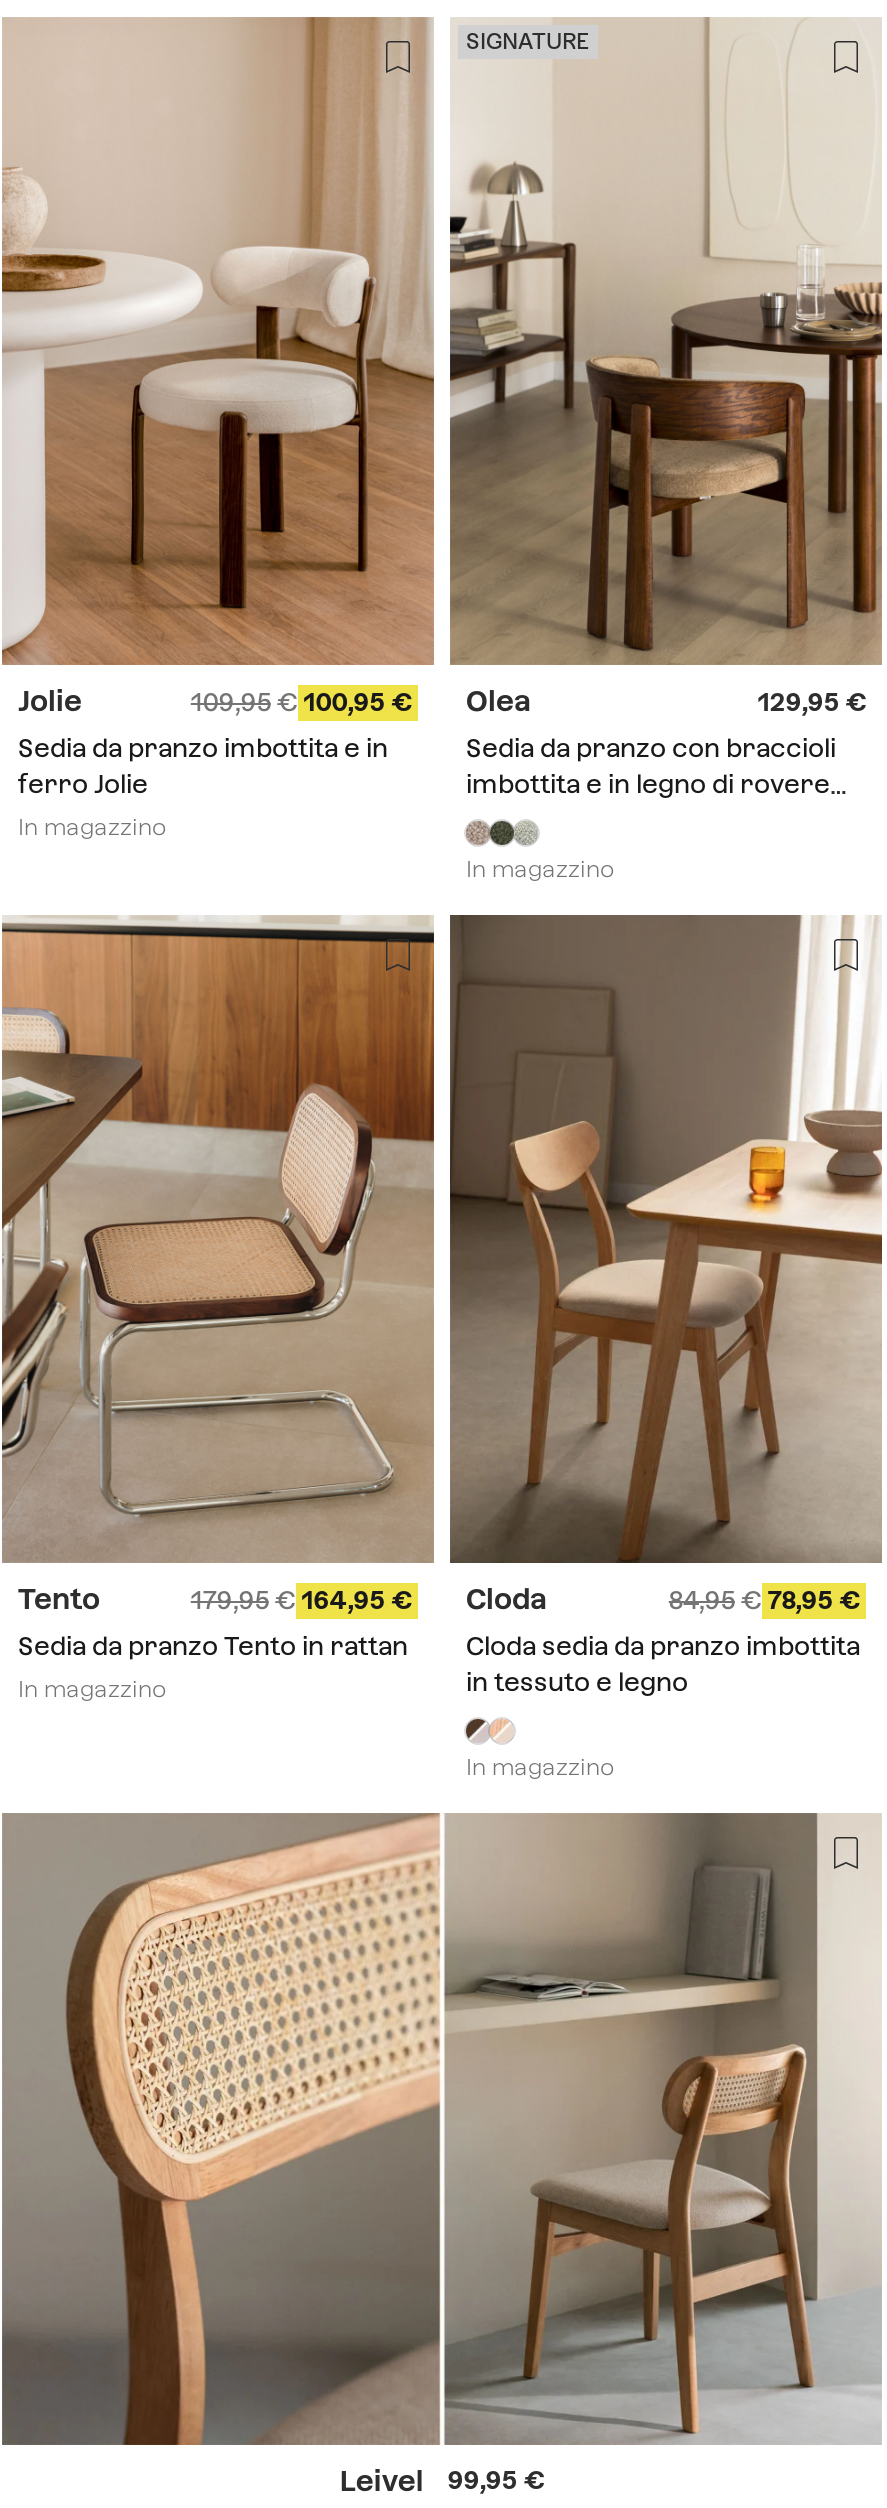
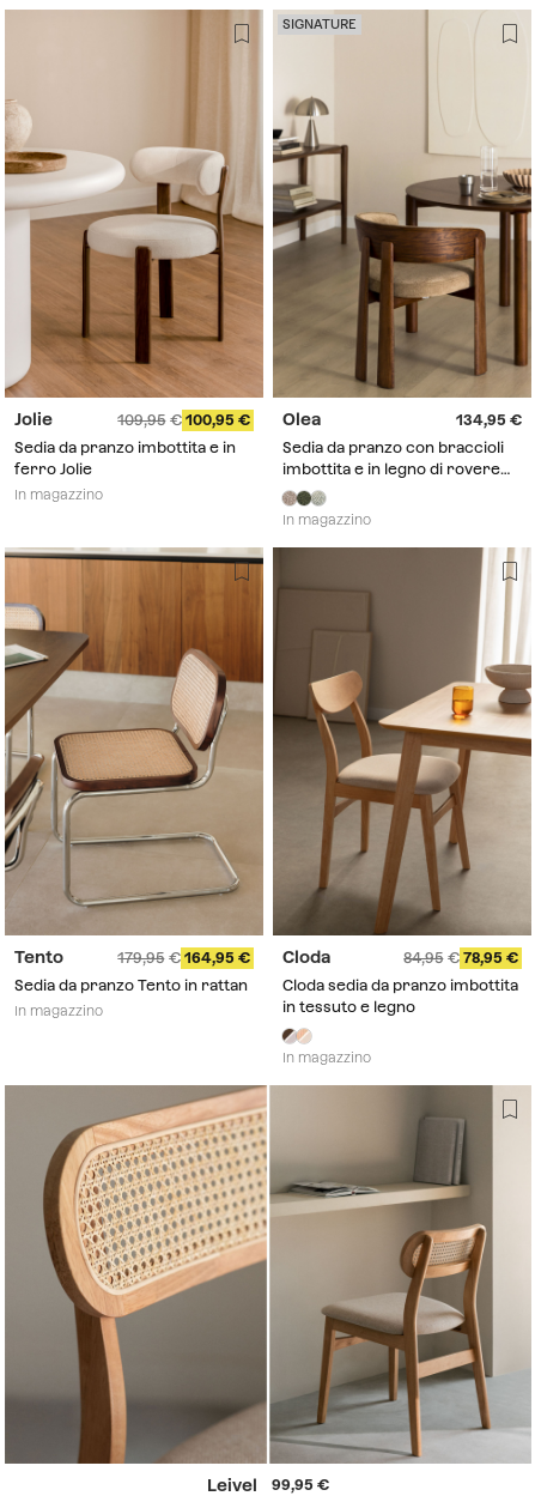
- 129,95
+ 134,95
